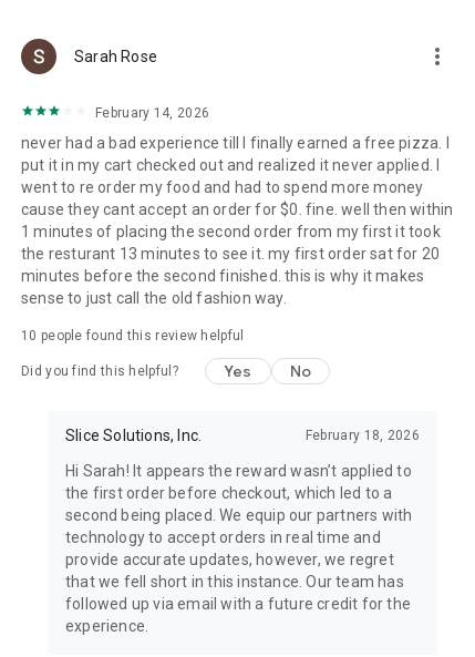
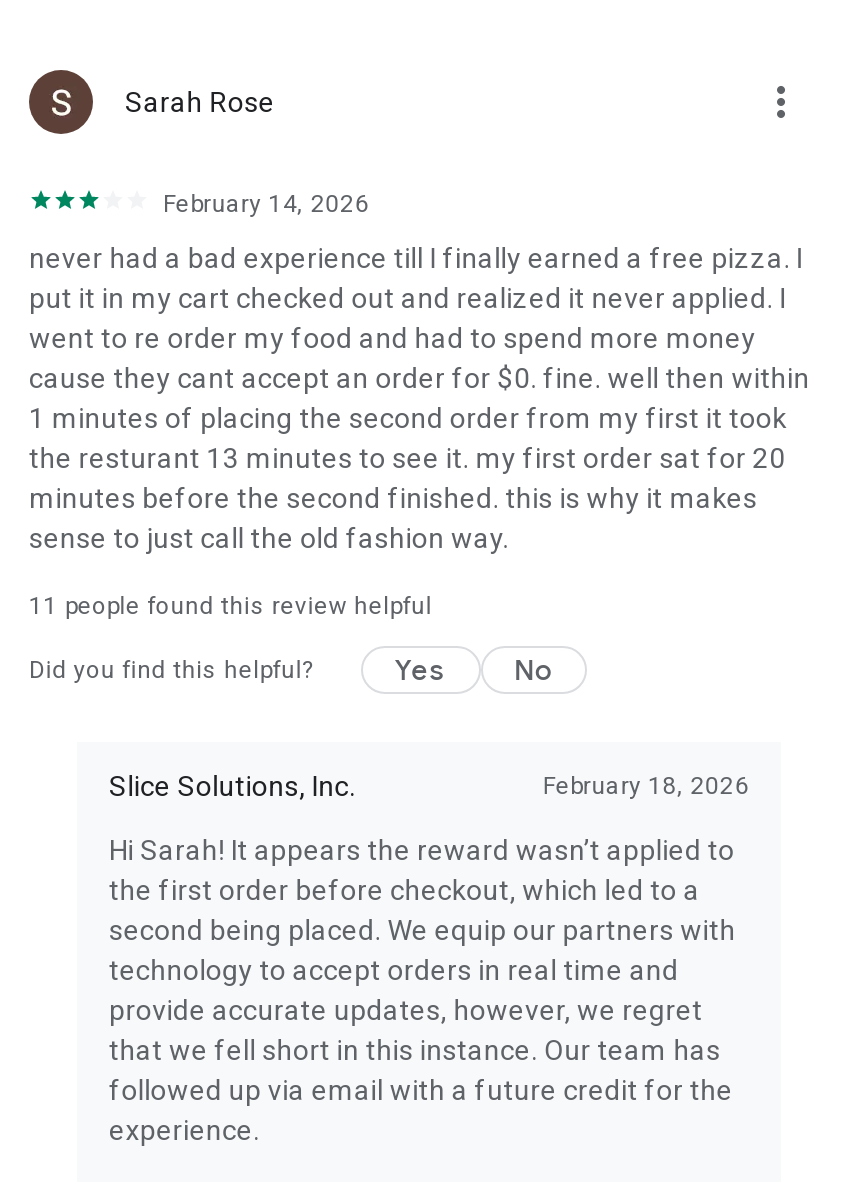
- 10 people found this review helpful
+ 11 people found this review helpful
